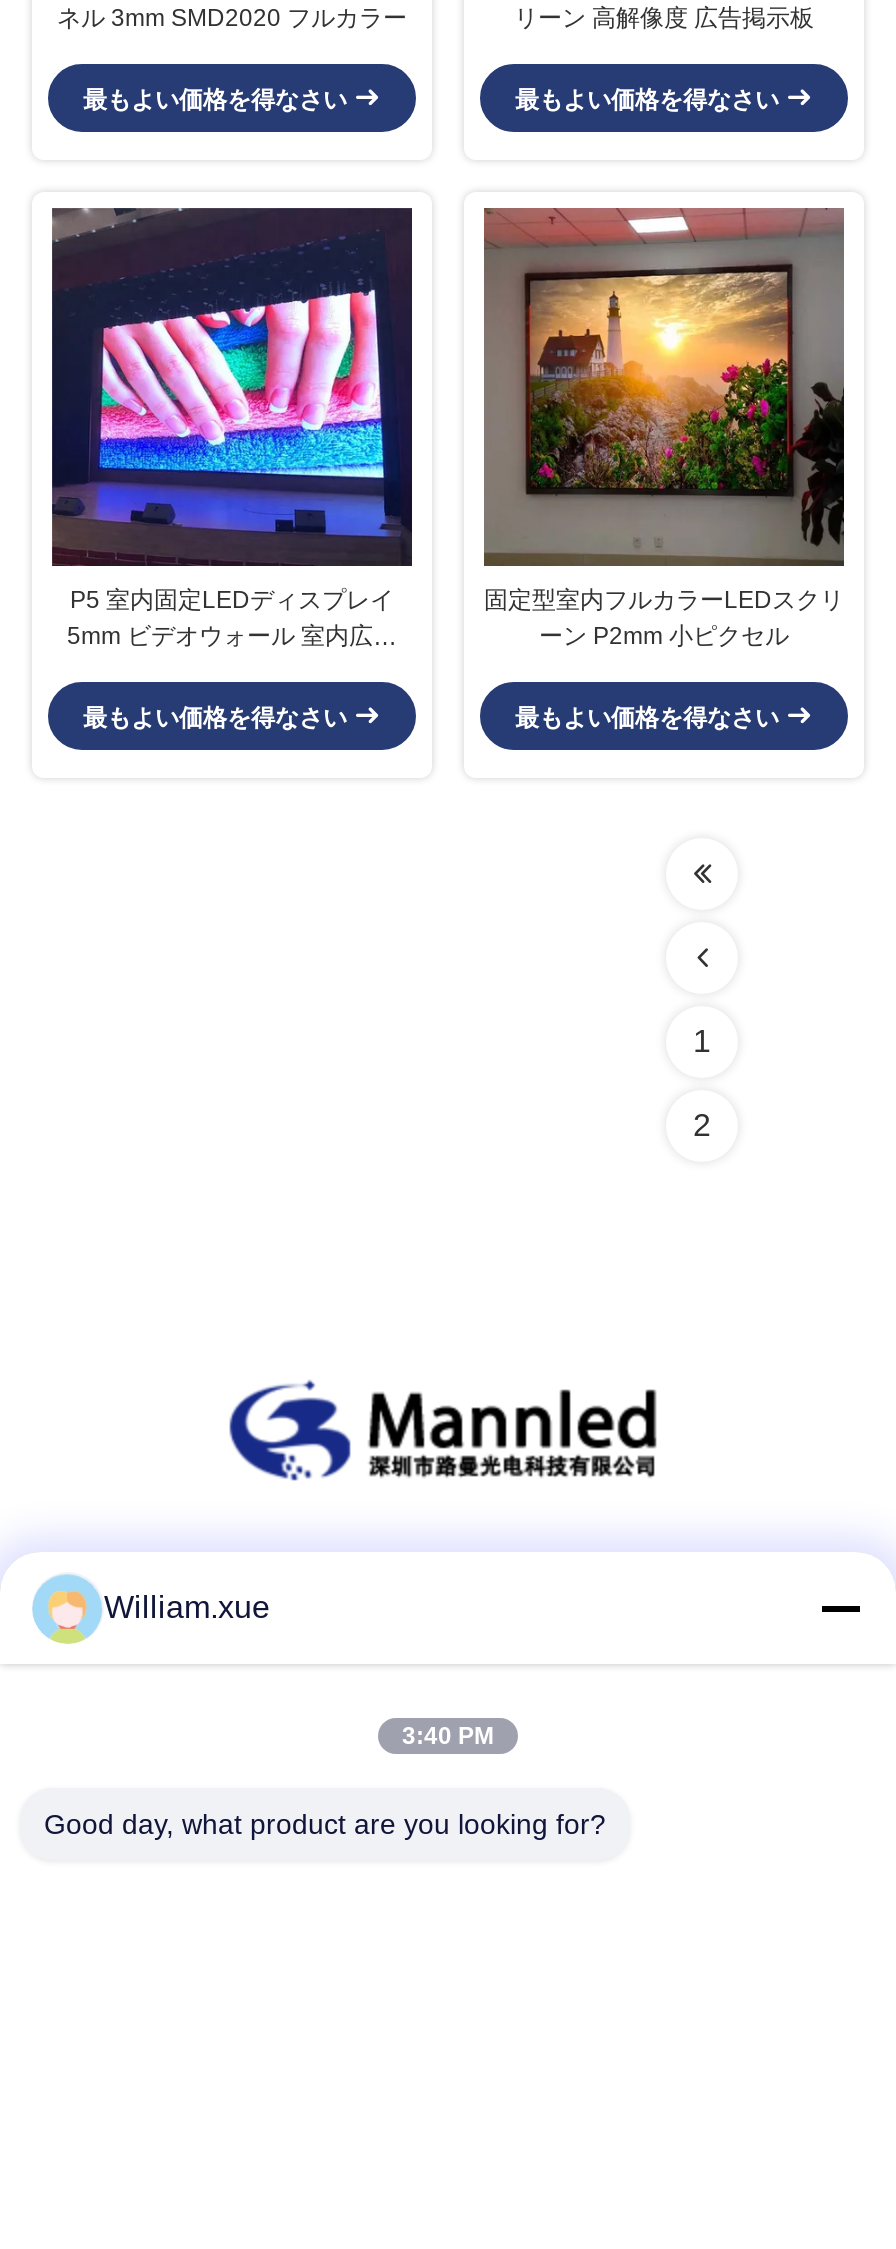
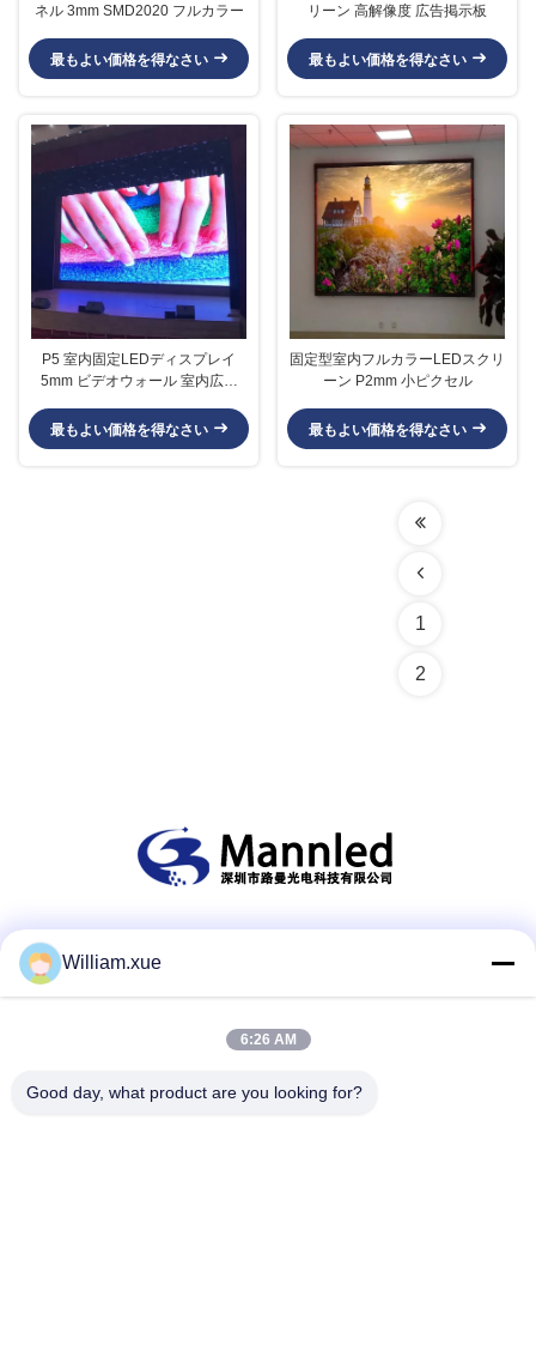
- 3:40 PM
+ 6:26 AM
